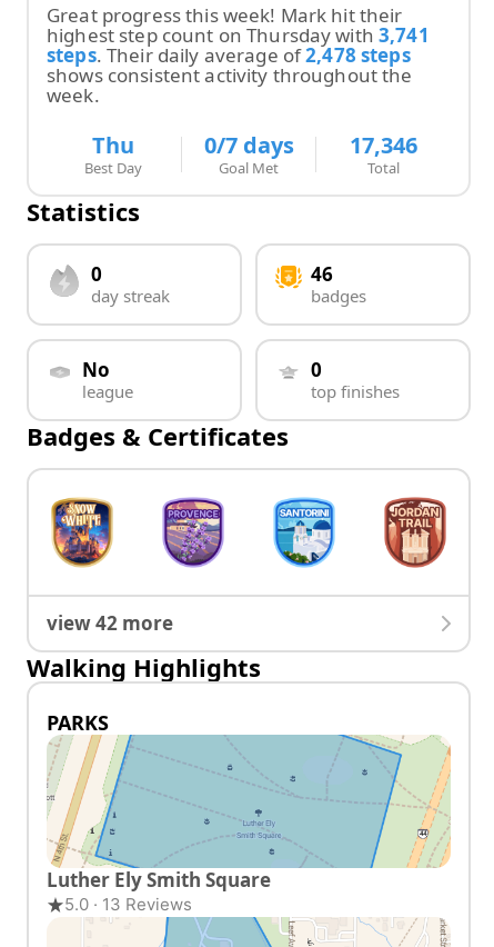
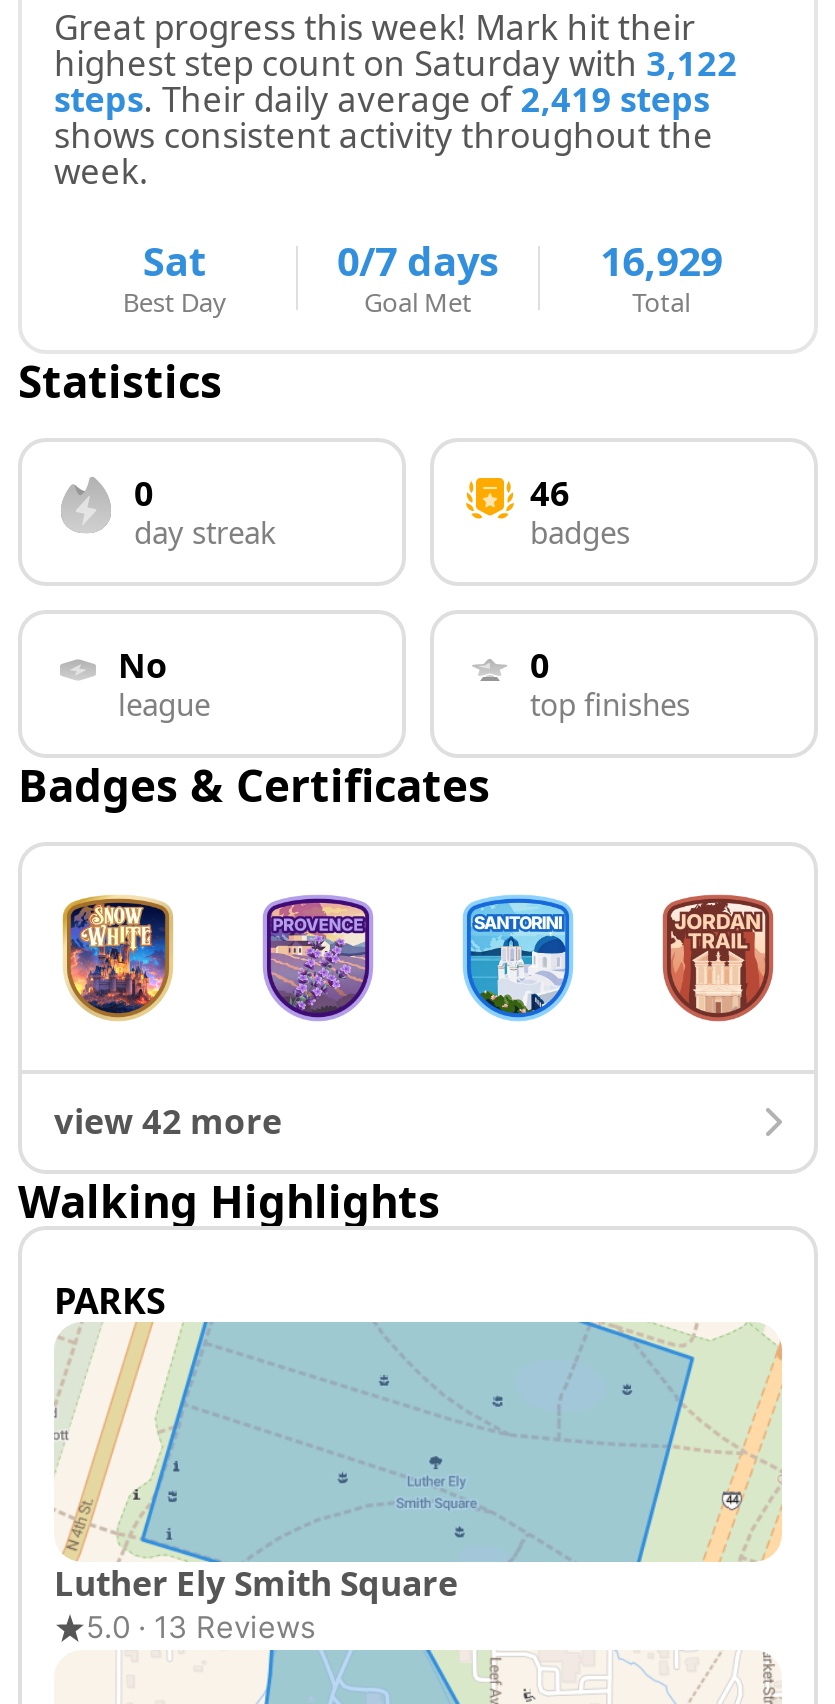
- highest step count onThursday with 3,741
+ highest step count onSaturday with 3,122

- steps.Theirdaily average of2,478steps
+ steps.Theirdaily average of2,419steps

- Thu
+ Sat

- 0/7 days 17,346
+ 0/7 days 16,929
